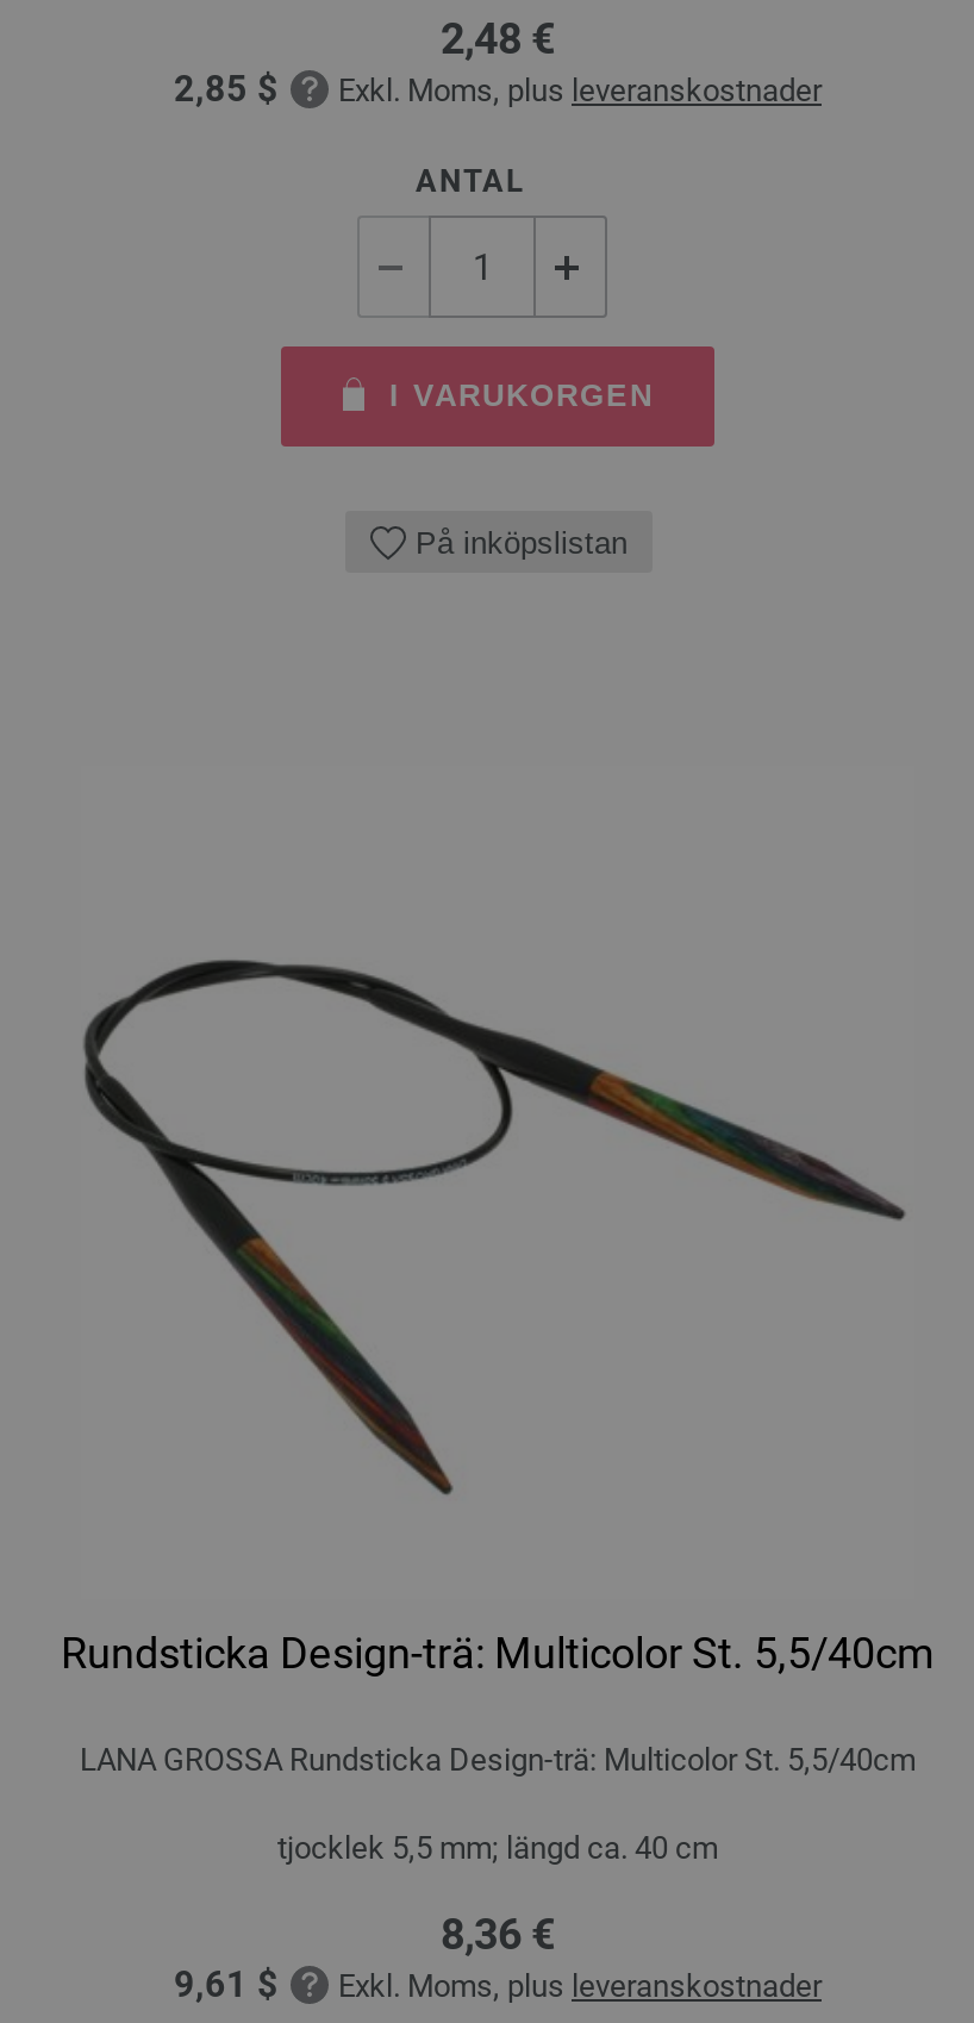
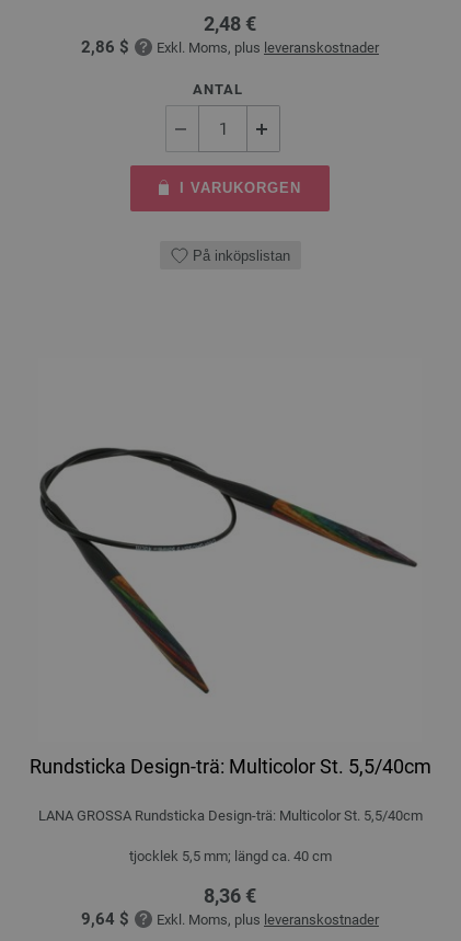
- 2,85 $ Exkl. Moms, plus leveranskostnader
+ 2,86 $ Exkl. Moms, plus leveranskostnader

- 9,61 $ Exkl. Moms, plus leveranskostnader
+ 9,64 $ Exkl. Moms, plus leveranskostnader
